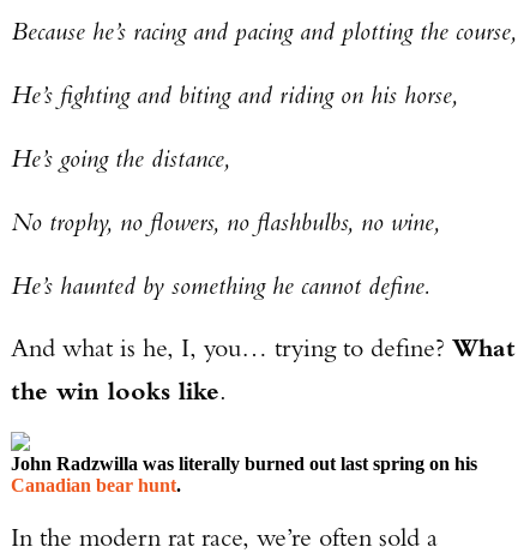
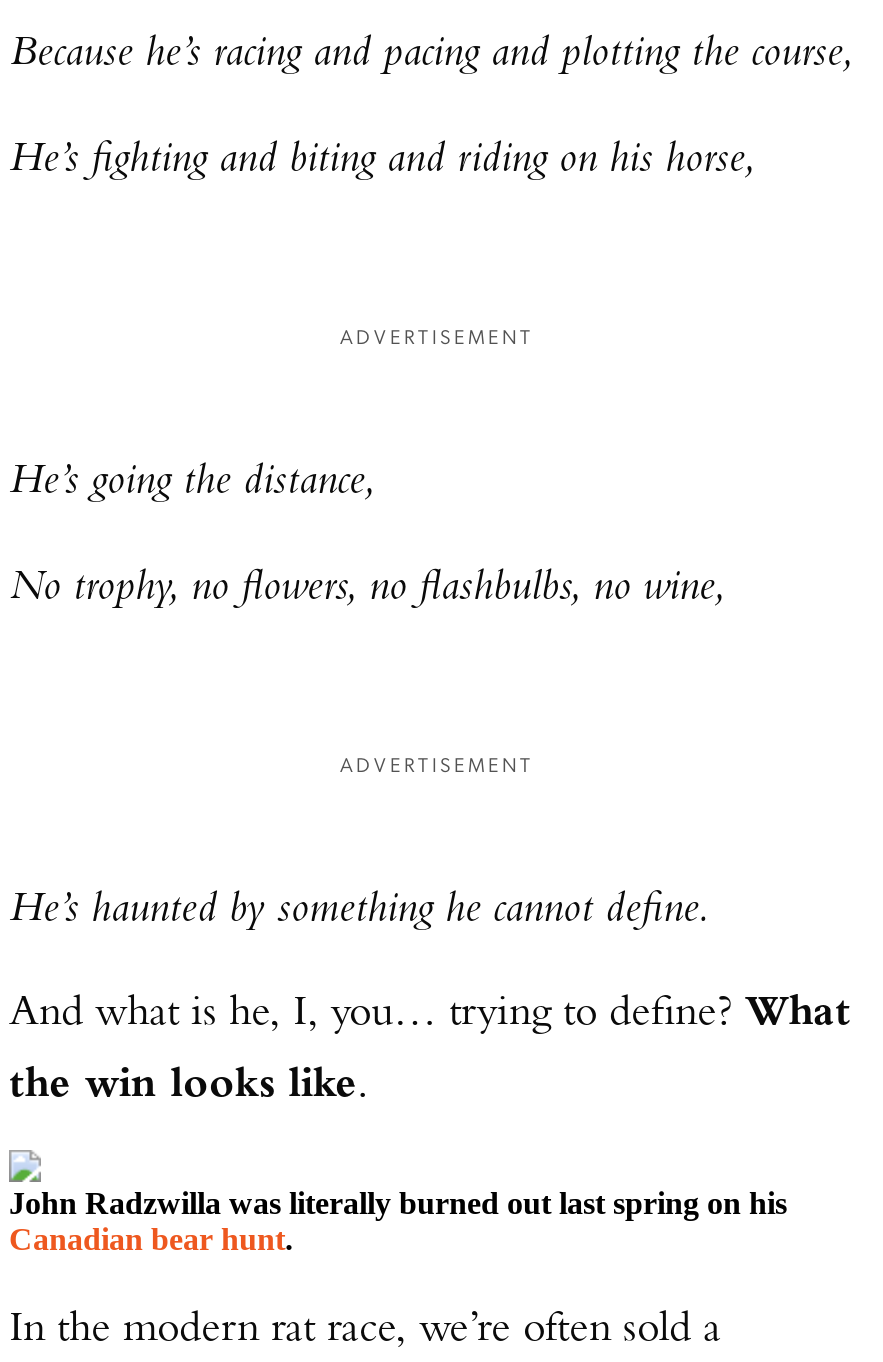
+ ADVERTISEMENT

+ ADVERTISEMENT
